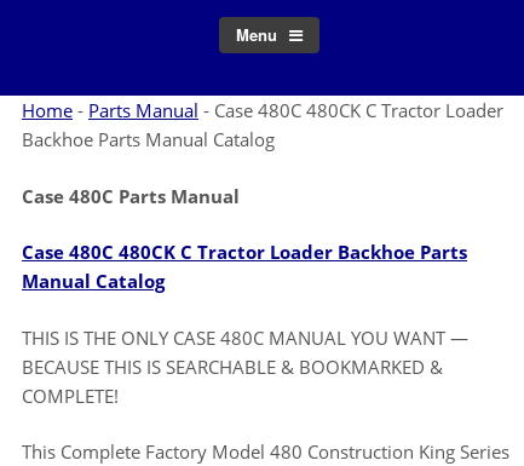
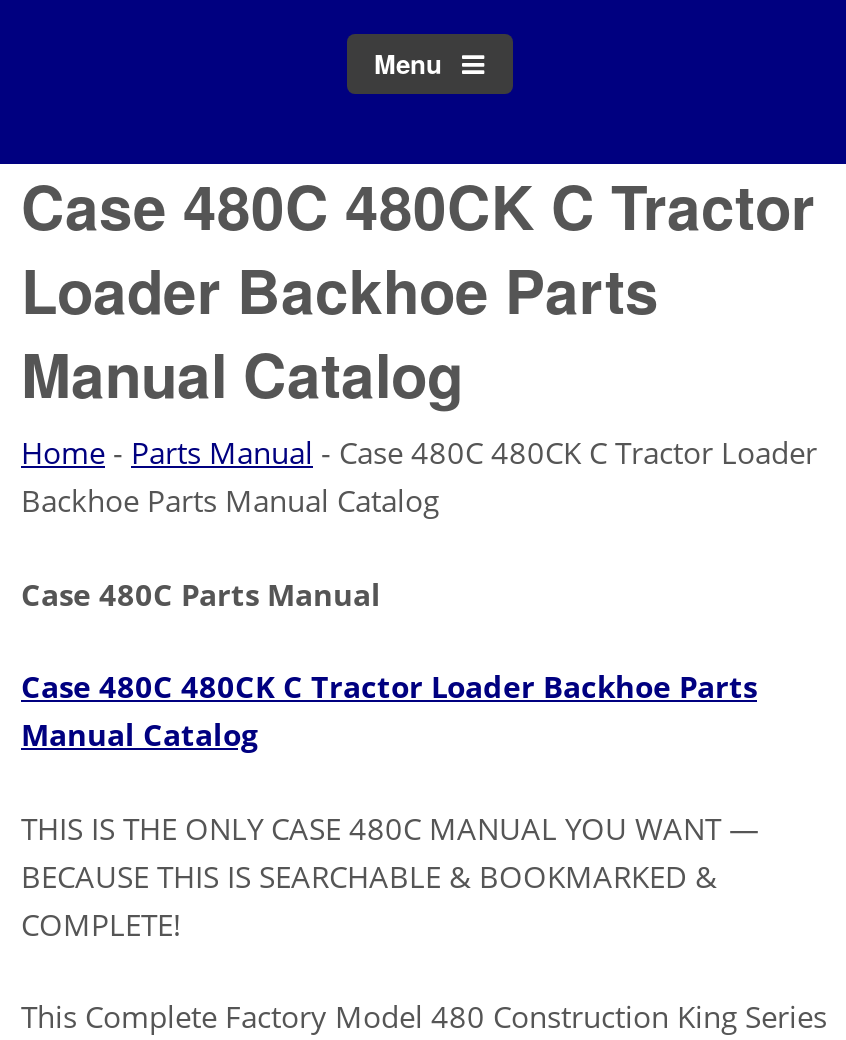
+ Case 480C 480CK C Tractor
+ Loader Backhoe Parts
+ Manual Catalog
